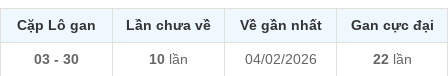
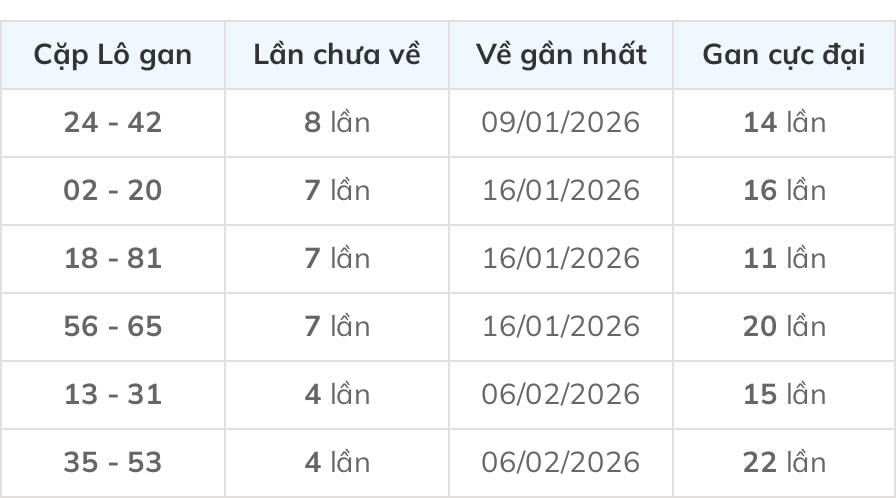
- 03 - 30
- 10 lần
- 04/02/2026
+ 24 - 42
+ 8 lần
+ 09/01/2026
+ 14 lần
+ 02 - 20
+ 7 lần
+ 16/01/2026
+ 16 lần
+ 18 - 81
+ 7 lần
+ 16/01/2026
+ 11 lần
+ 56 - 65
+ 7 lần
+ 16/01/2026
+ 20 lần
+ 13 - 31
+ 4 lần
+ 06/02/2026
+ 15 lần
+ 35 - 53
+ 4 lần
+ 06/02/2026
